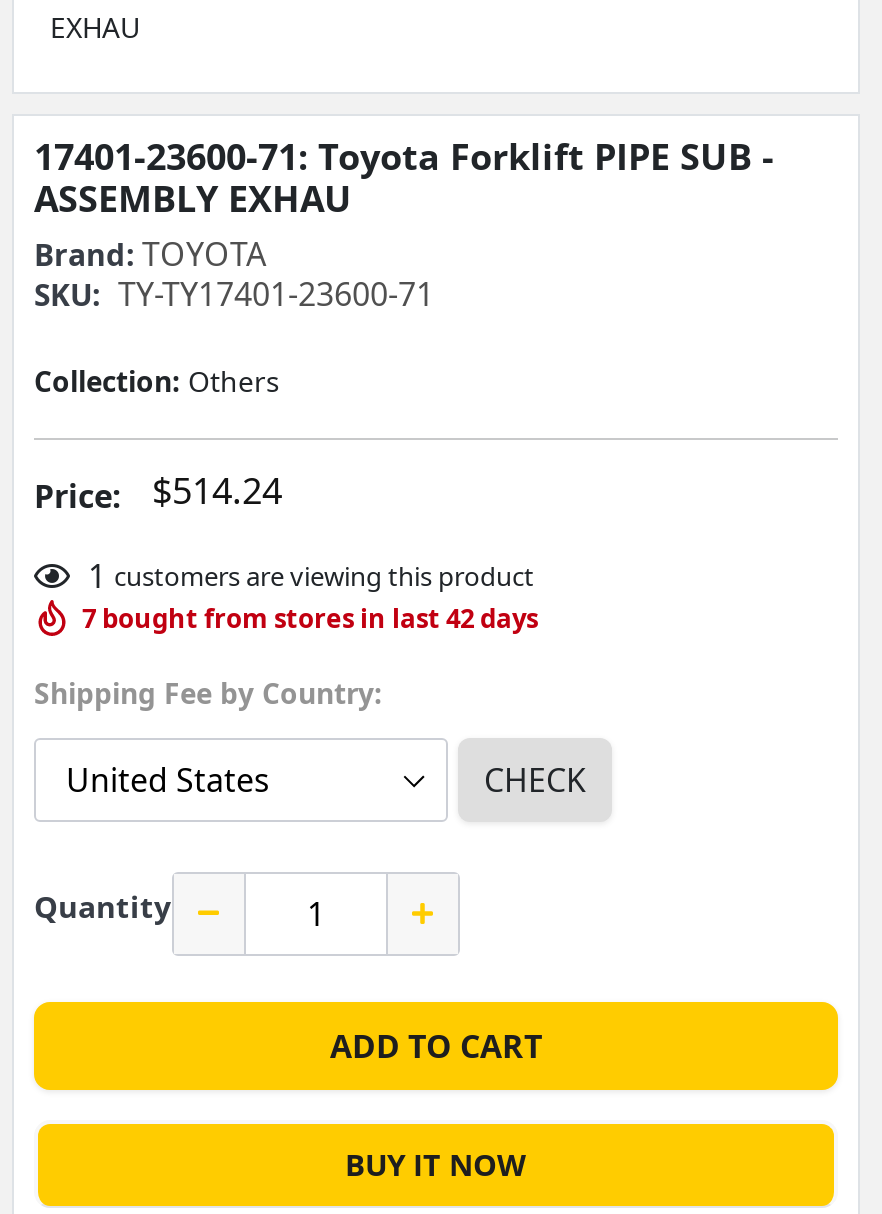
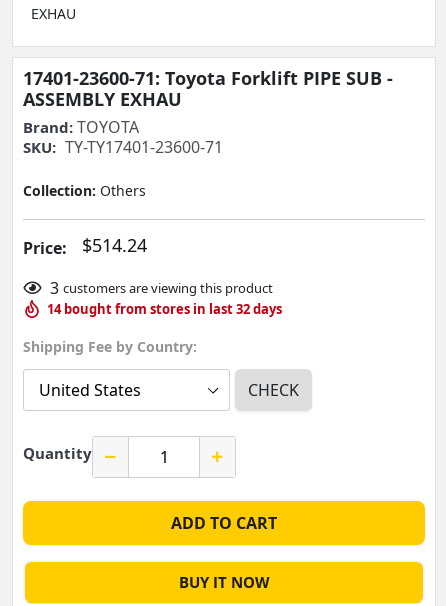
- 1 customers are viewing this product
+ 3 customers are viewing this product

- 7 bought from stores in last 42 days
+ 14 bought from stores in last 32 days
